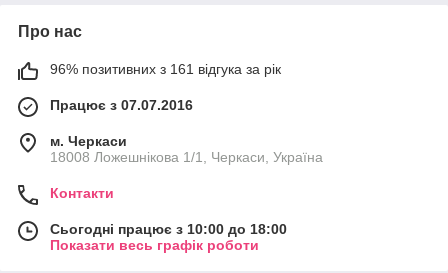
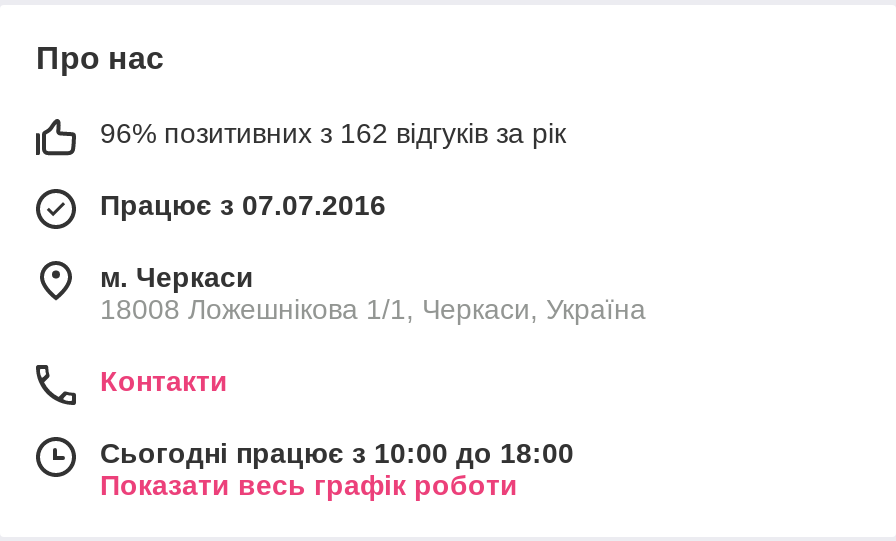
- 96% позитивних з 161 відгука за рік
+ 96% позитивних з 162 відгуків за рік
